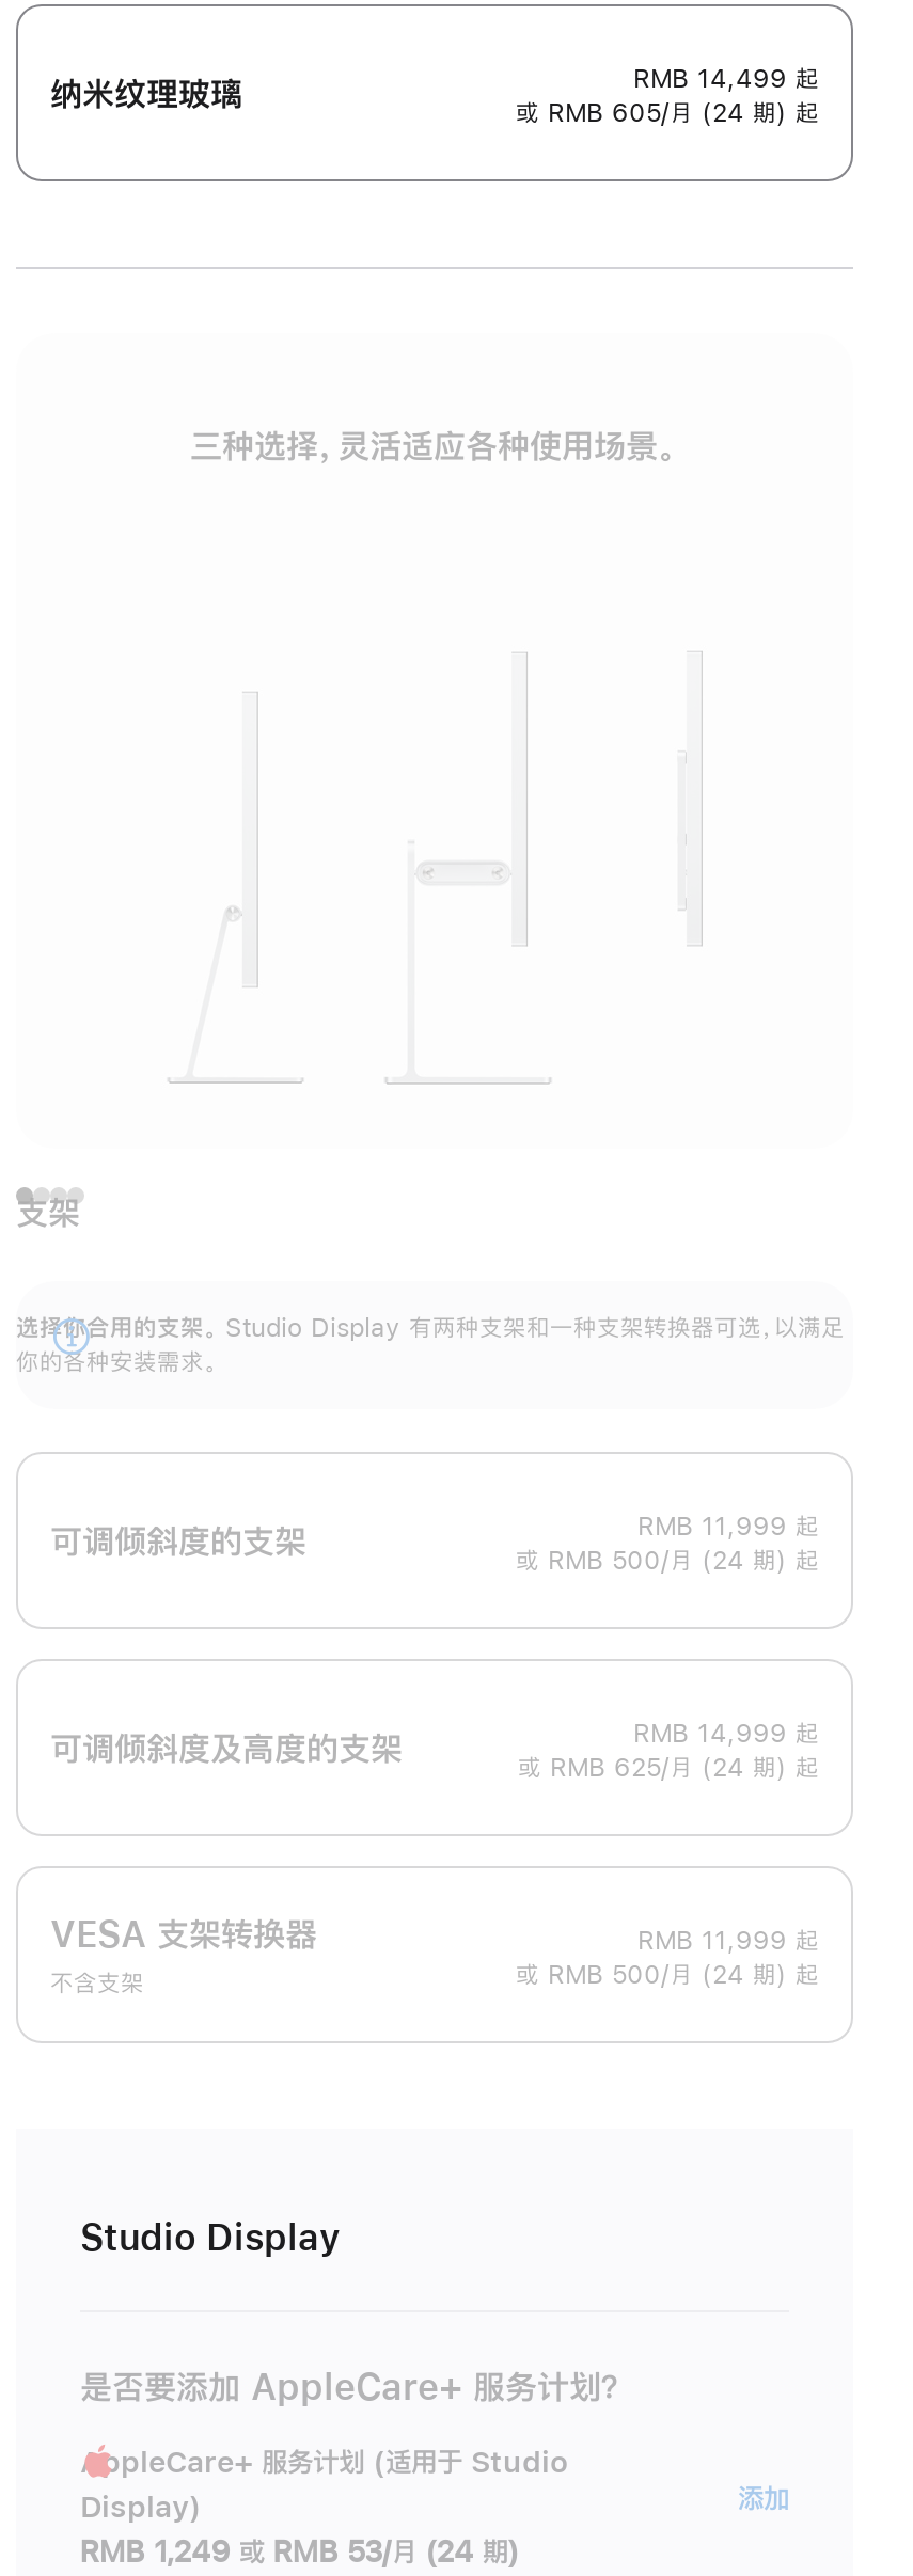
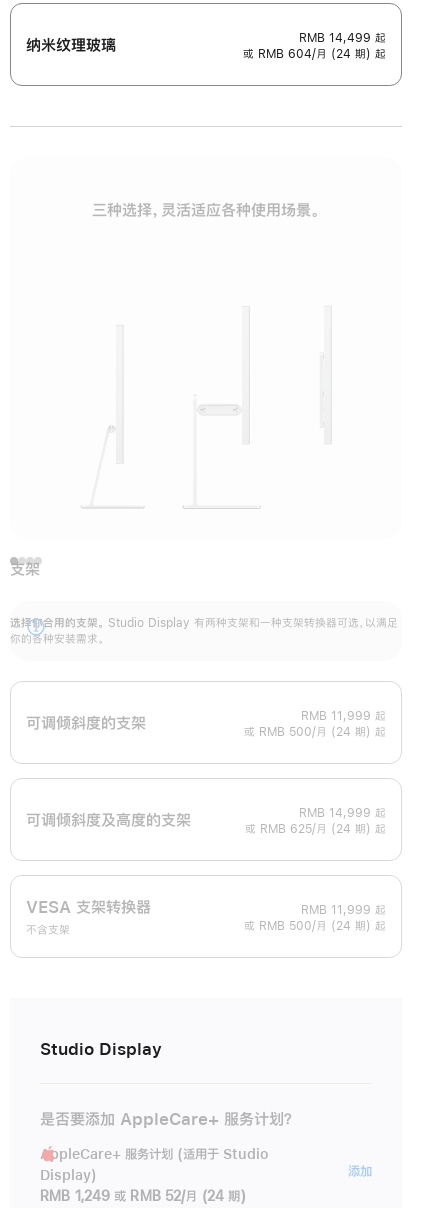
- 或 RMB 605/月 (24 期) 起
+ 或 RMB 604/月 (24 期) 起

- RMB 1,249 或 RMB 53/月 (24 期)
+ RMB 1,249 或 RMB 52/月 (24 期)
